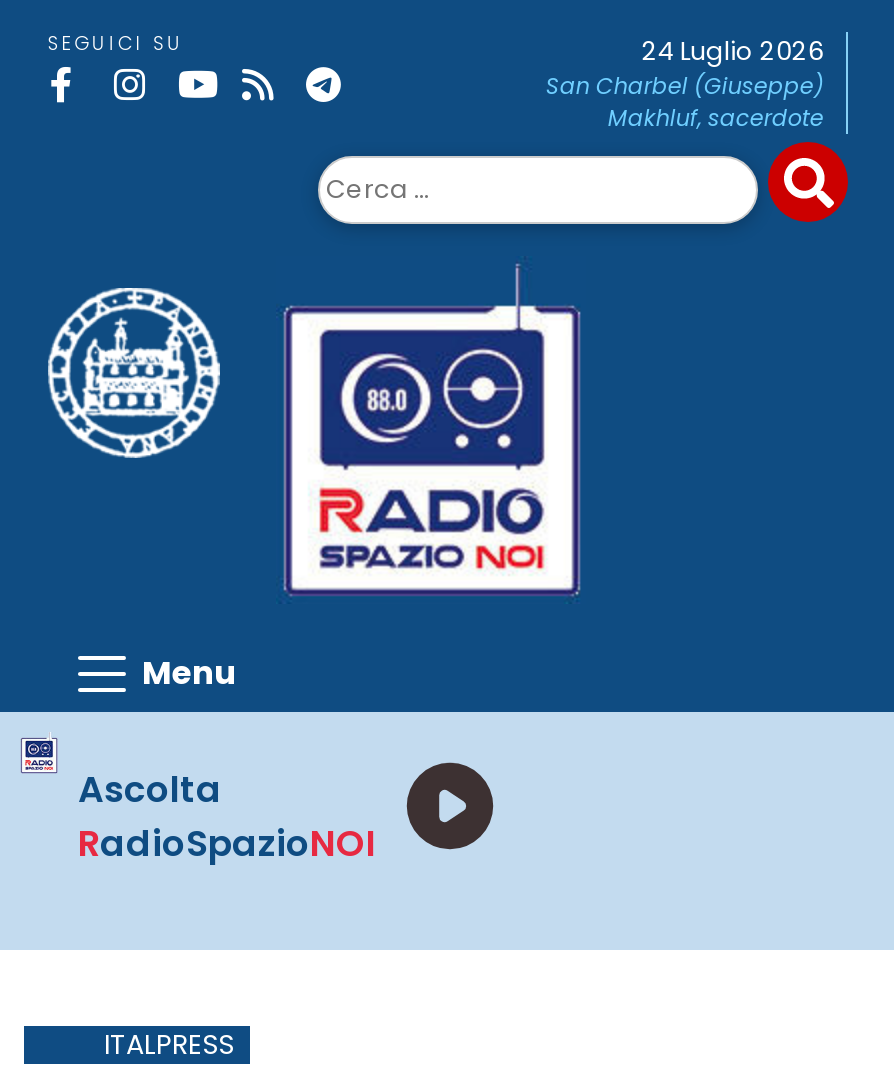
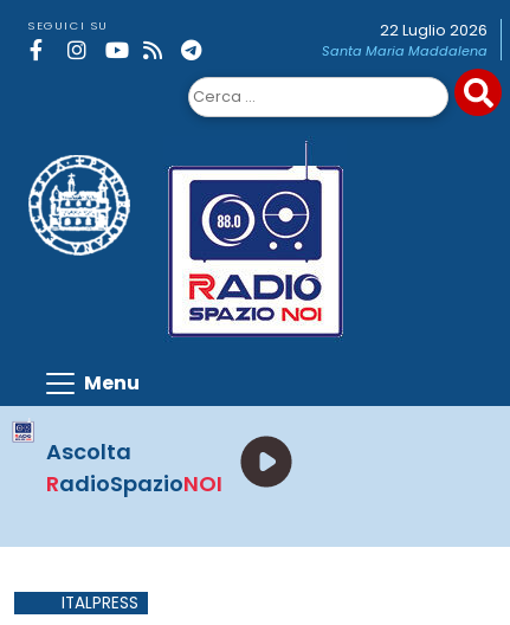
- 24 Luglio 2026
- San Charbel (Giuseppe)
- Makhluf, sacerdote
+ 22 Luglio 2026
+ Santa Maria Maddalena
